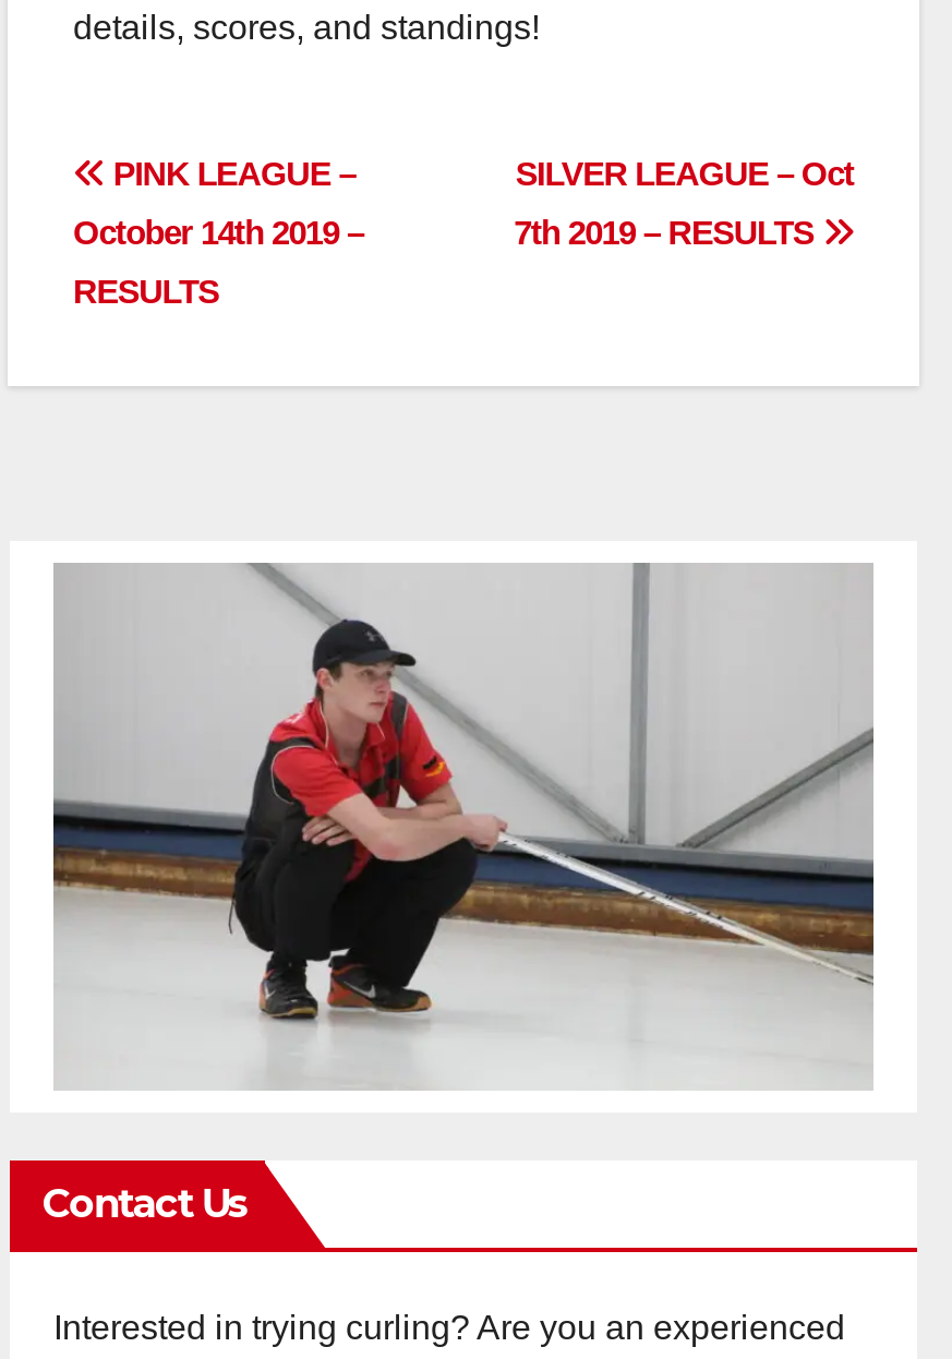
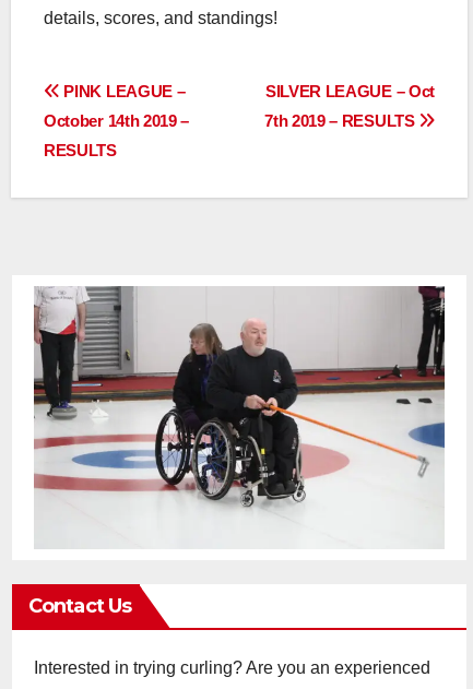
- [image]
+ [image]
